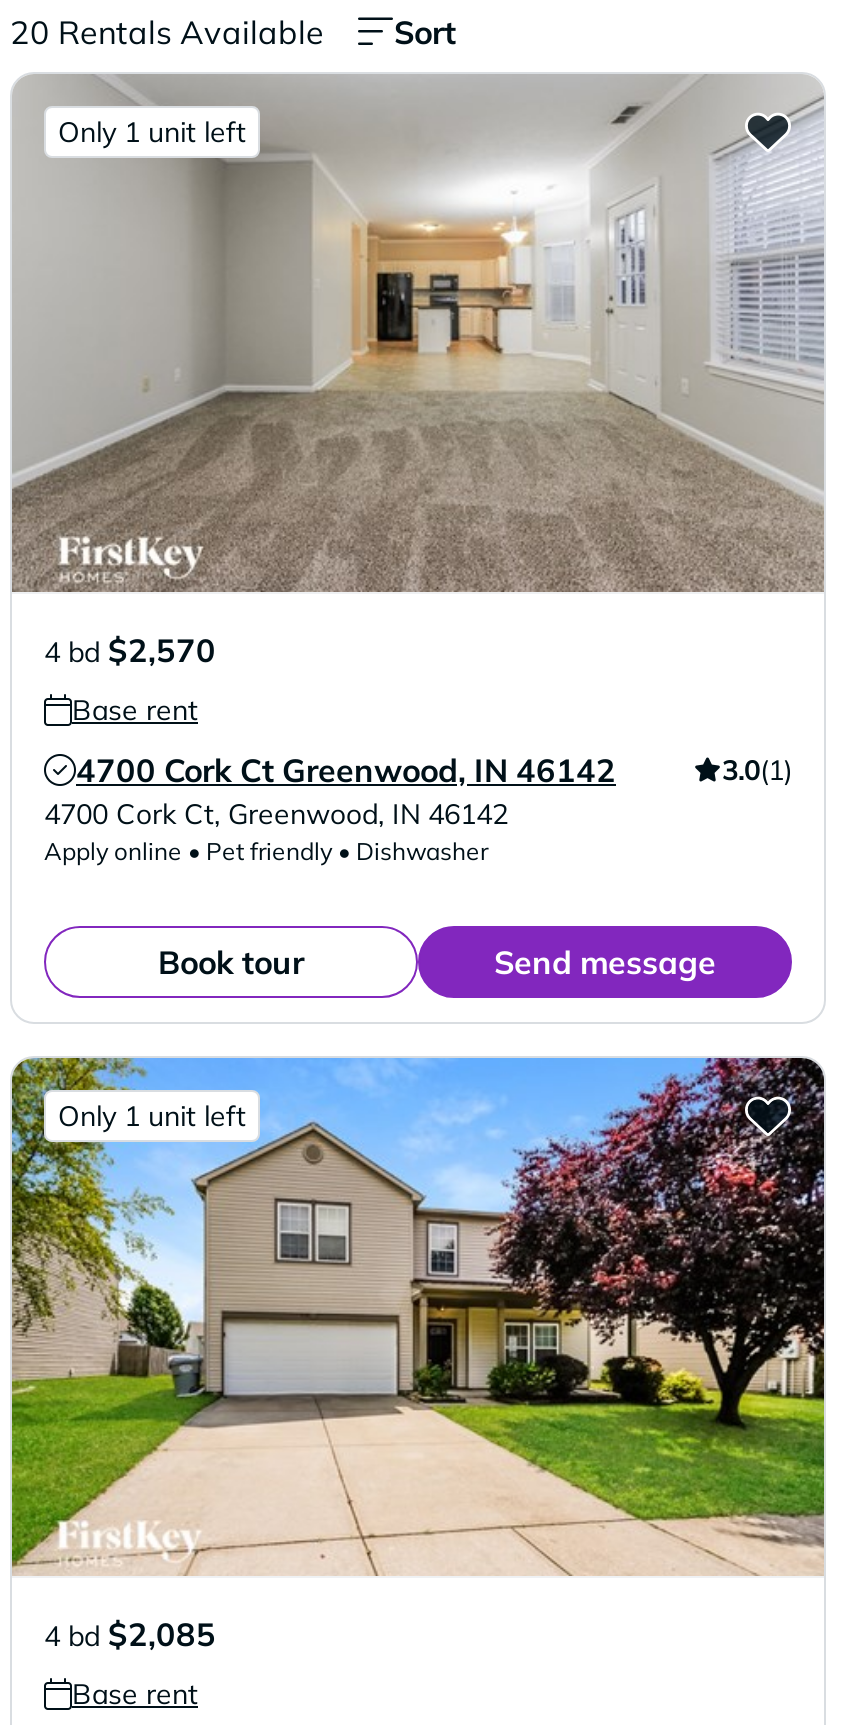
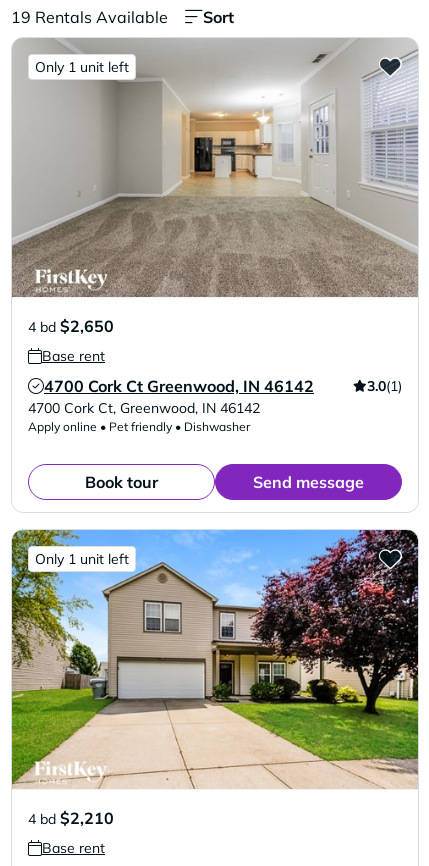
- 20 Rentals Available
+ 19 Rentals Available

- 4 bd $2,570
+ 4 bd $2,650

- 4 bd $2,085
+ 4 bd $2,210
